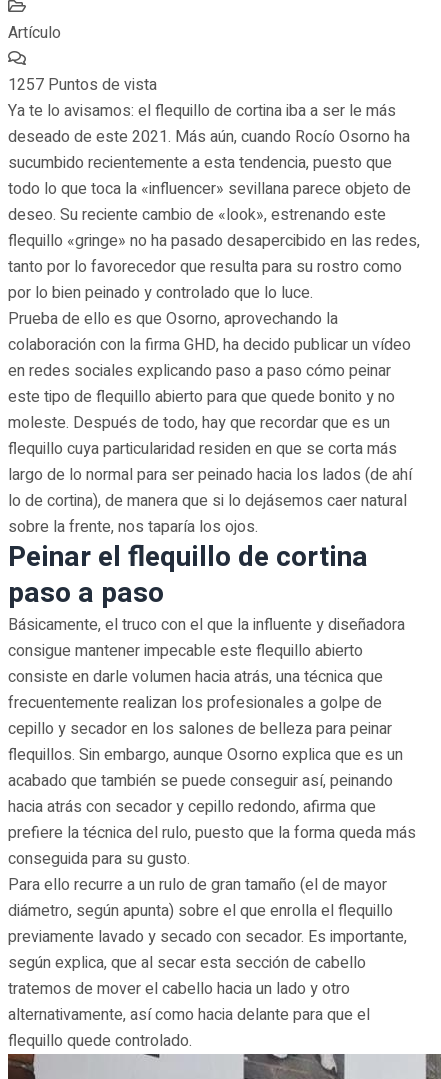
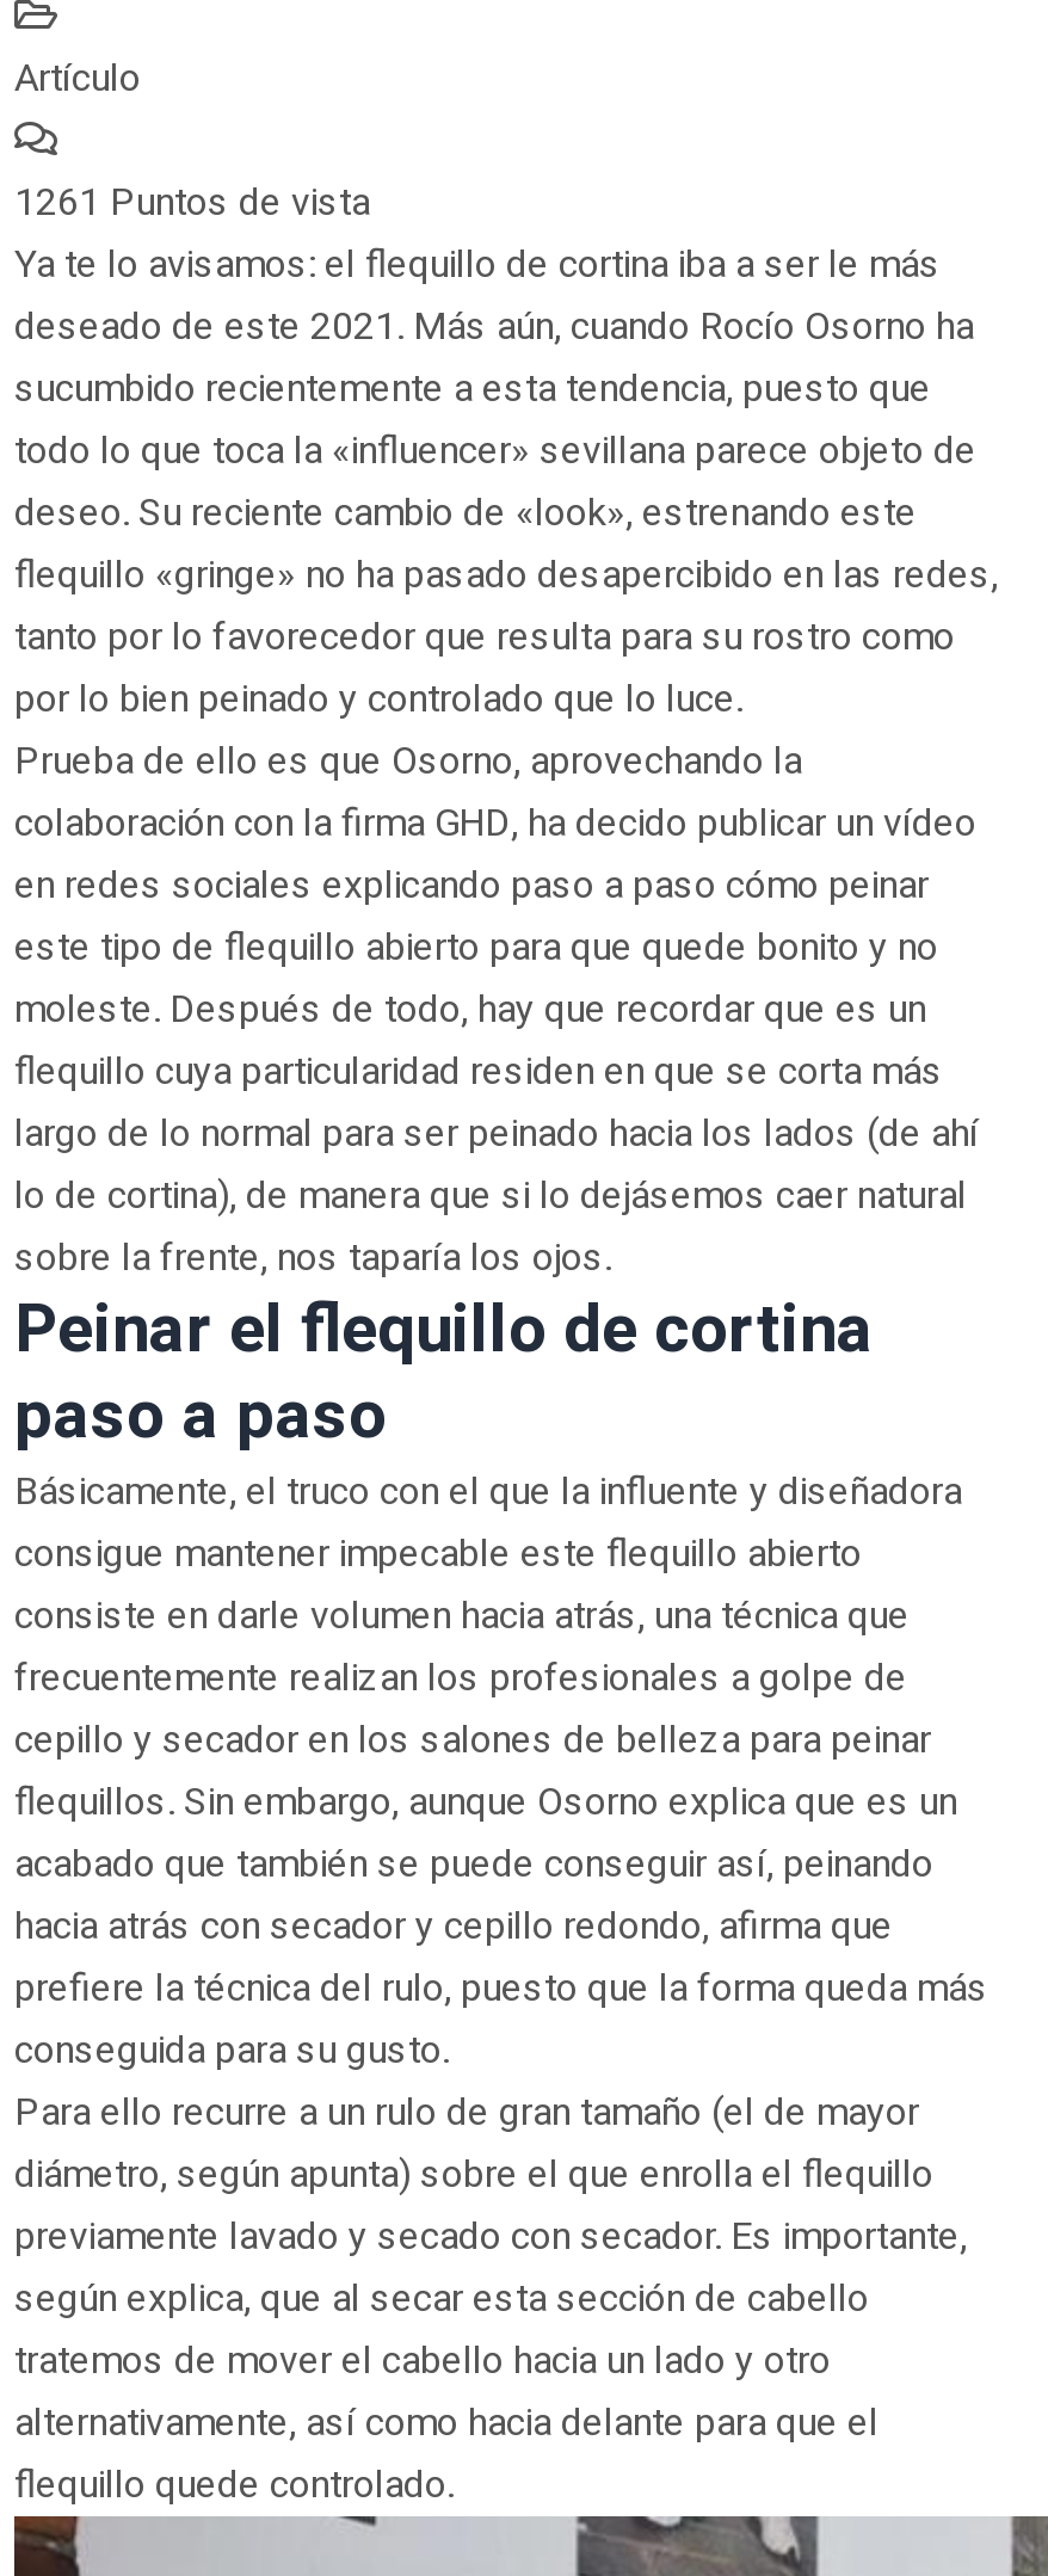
- 1257 Puntos de vista
+ 1261 Puntos de vista
